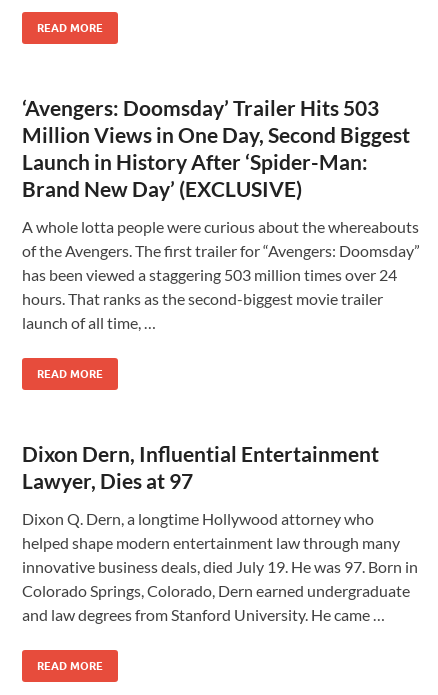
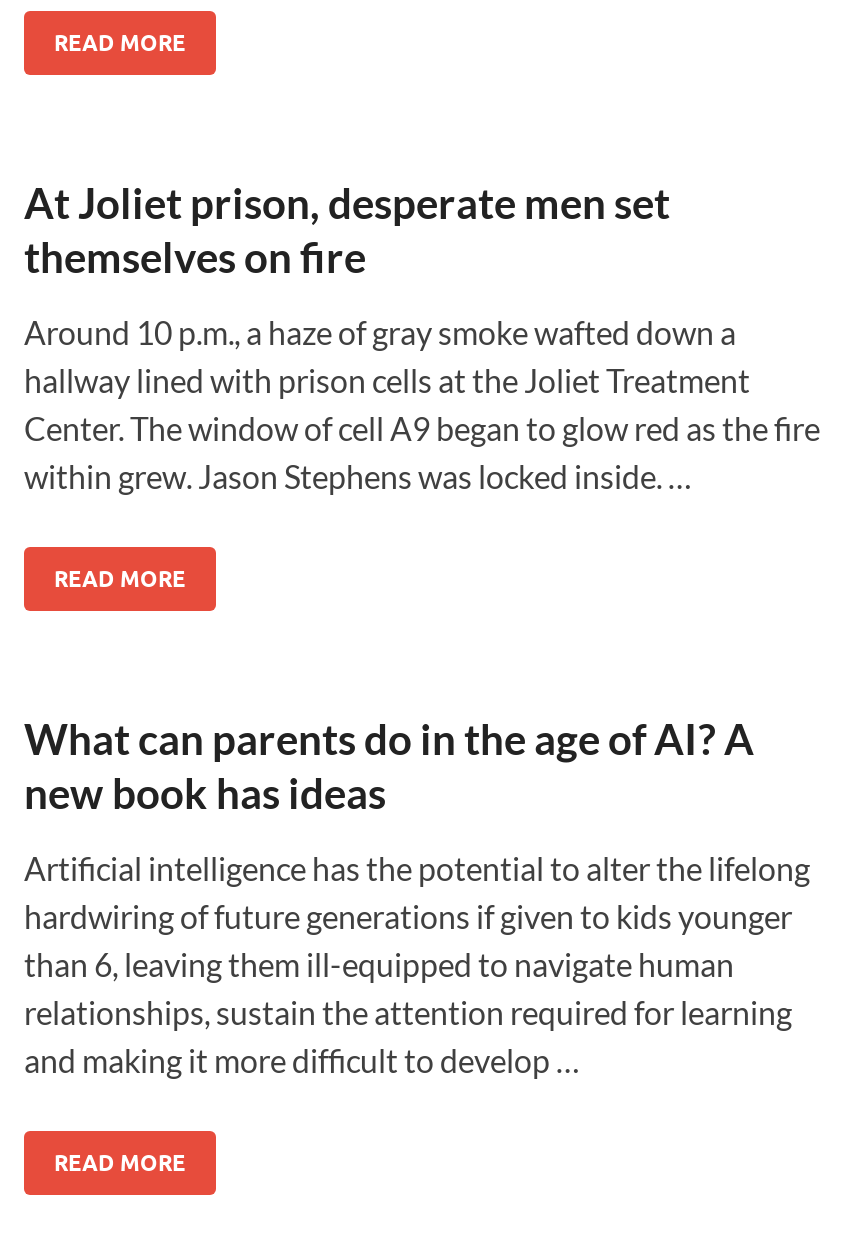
- ‘Avengers: Doomsday’ Trailer Hits 503
- Million Views in One Day, Second Biggest
- Launch in History After ‘Spider-Man:
- Brand New Day’ (EXCLUSIVE)
+ At Joliet prison, desperate men set
+ themselves on fire

- A whole lotta people were curious about the whereabouts
- of the Avengers. The first trailer for “Avengers: Doomsday”
- has been viewed a staggering 503 million times over 24
- hours. That ranks as the second-biggest movie trailer
- launch of all time, …
+ Around 10 p.m., a haze of gray smoke wafted down a
+ hallway lined with prison cells at the Joliet Treatment
+ Center. The window of cell A9 began to glow red as the fire
+ within grew. Jason Stephens was locked inside. …

- Dixon Dern, Influential Entertainment
- Lawyer, Dies at 97
+ What can parents do in the age of AI? A
+ new book has ideas

- Dixon Q. Dern, a longtime Hollywood attorney who
- helped shape modern entertainment law through many
- innovative business deals, died July 19. He was 97. Born in
- Colorado Springs, Colorado, Dern earned undergraduate
- and law degrees from Stanford University. He came …
+ Artificial intelligence has the potential to alter the lifelong
+ hardwiring of future generations if given to kids younger
+ than 6, leaving them ill-equipped to navigate human
+ relationships, sustain the attention required for learning
+ and making it more difficult to develop …
